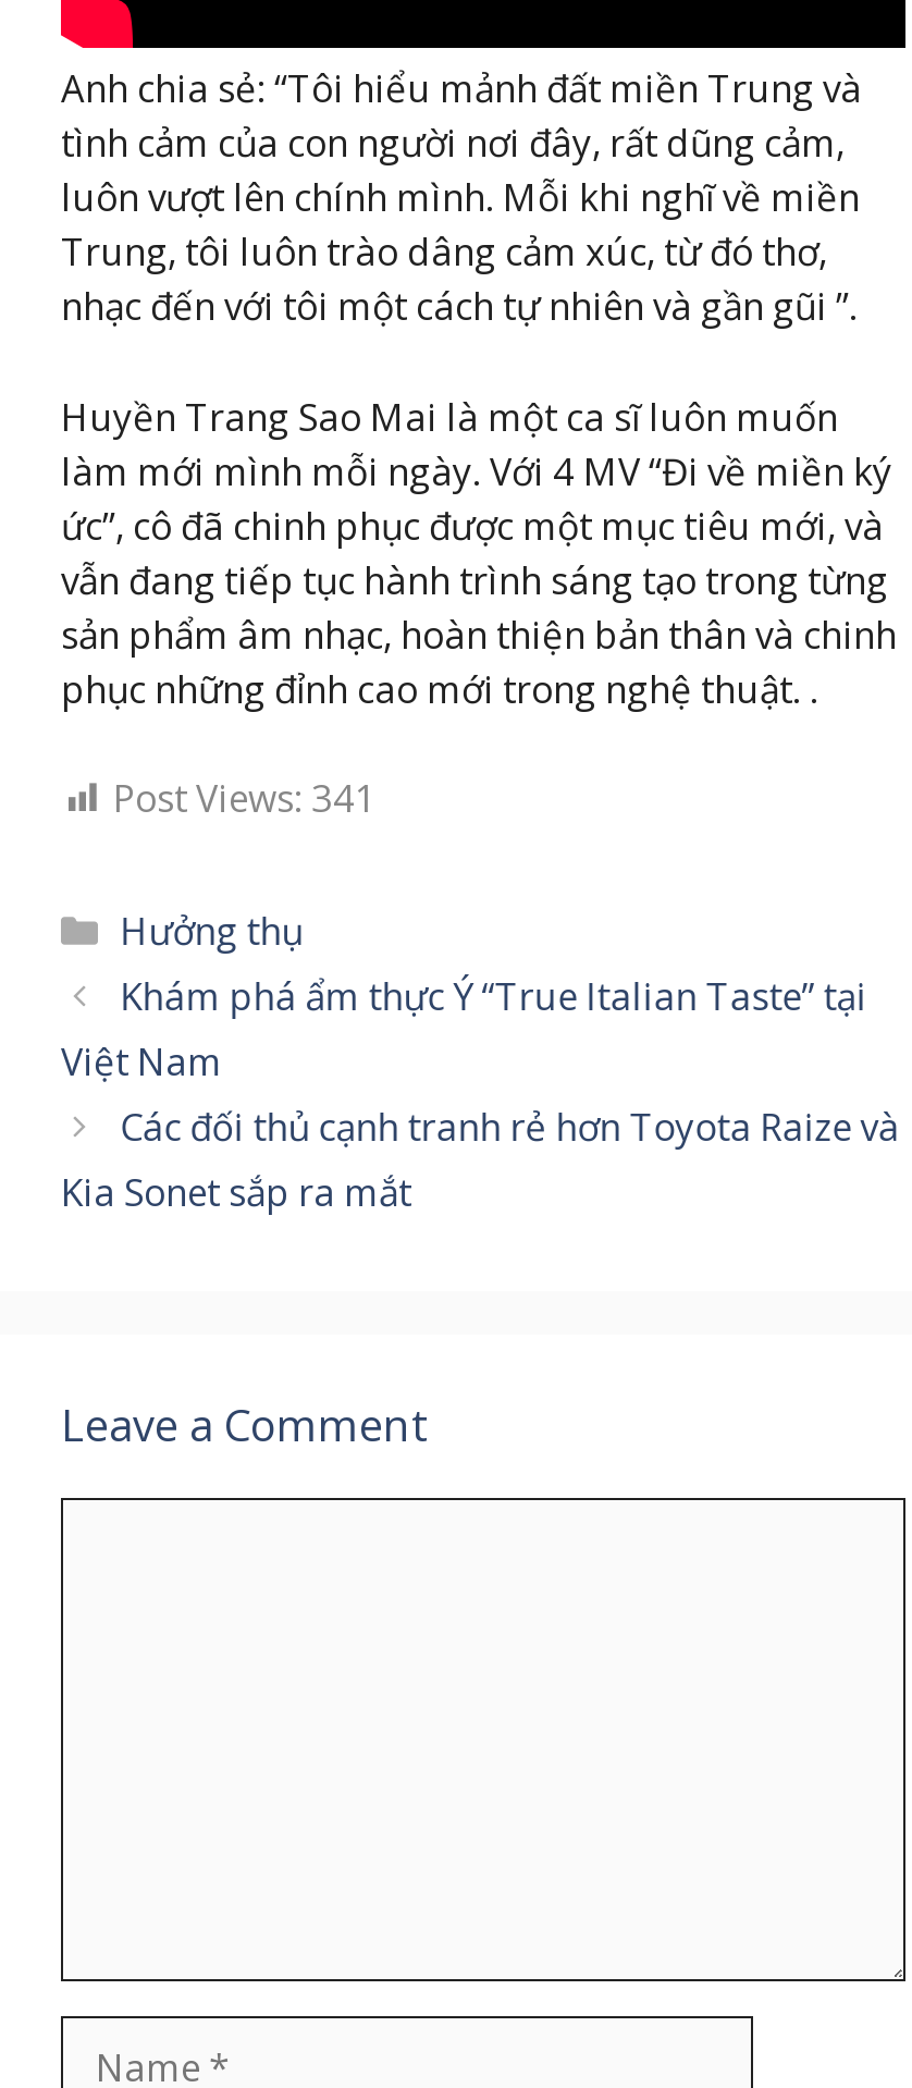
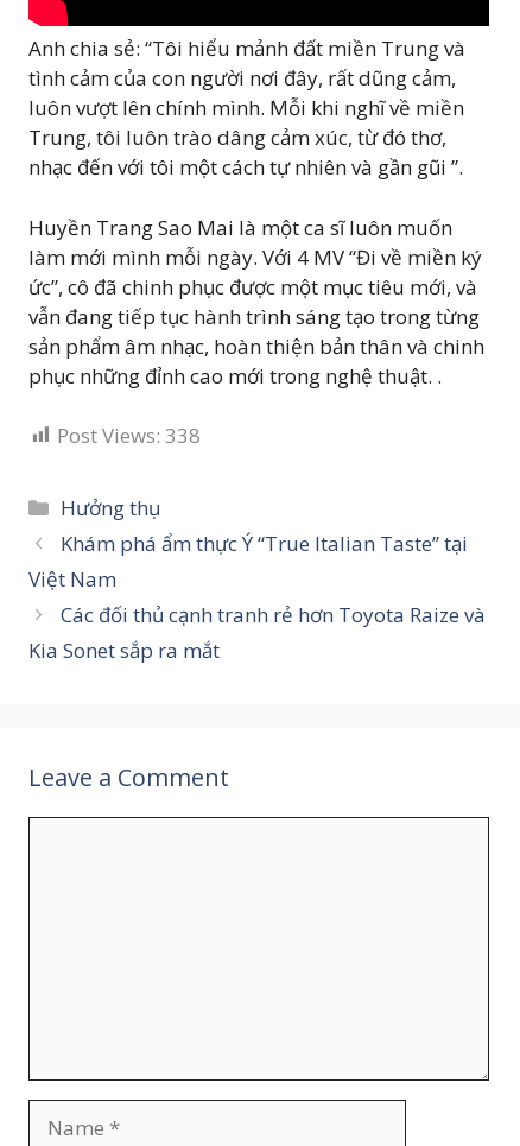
- Post Views: 341
+ Post Views: 338
